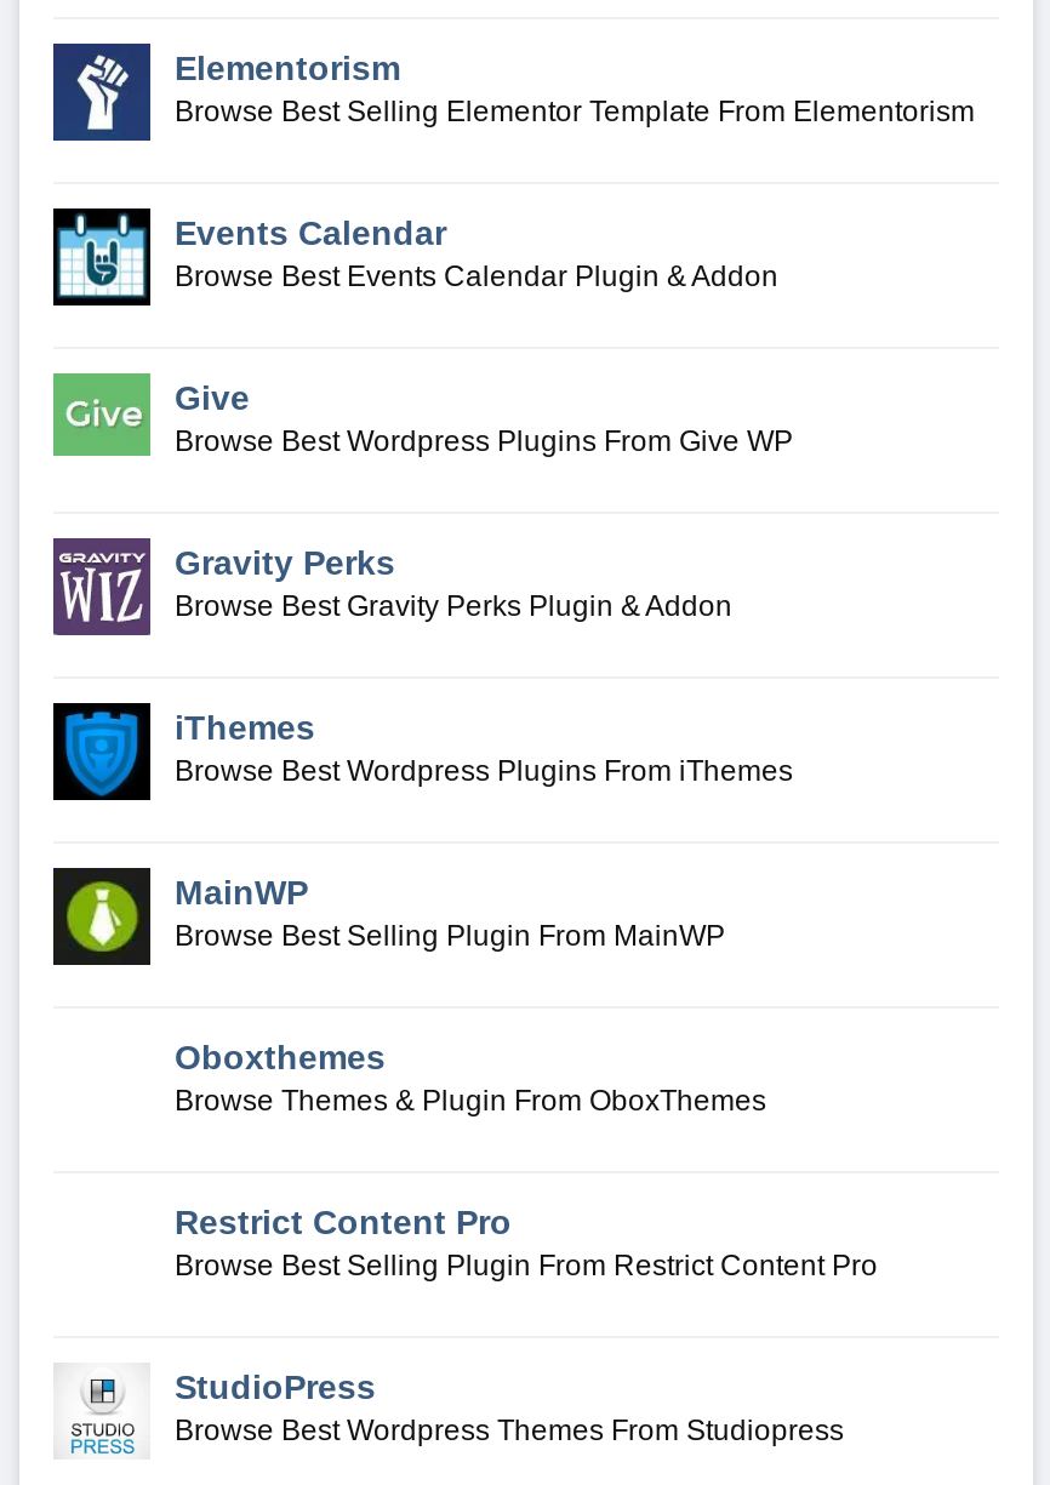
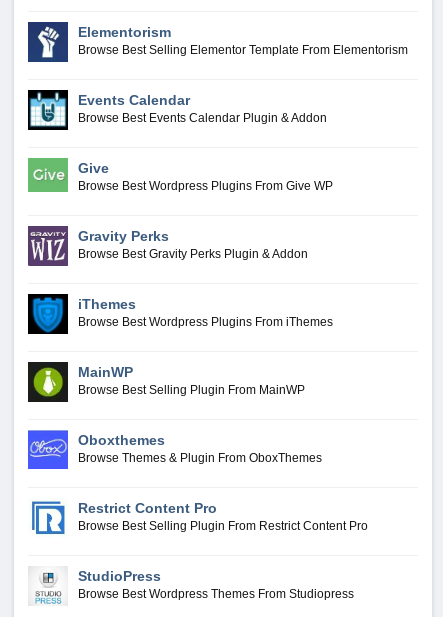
+ [image]

+ [image]
